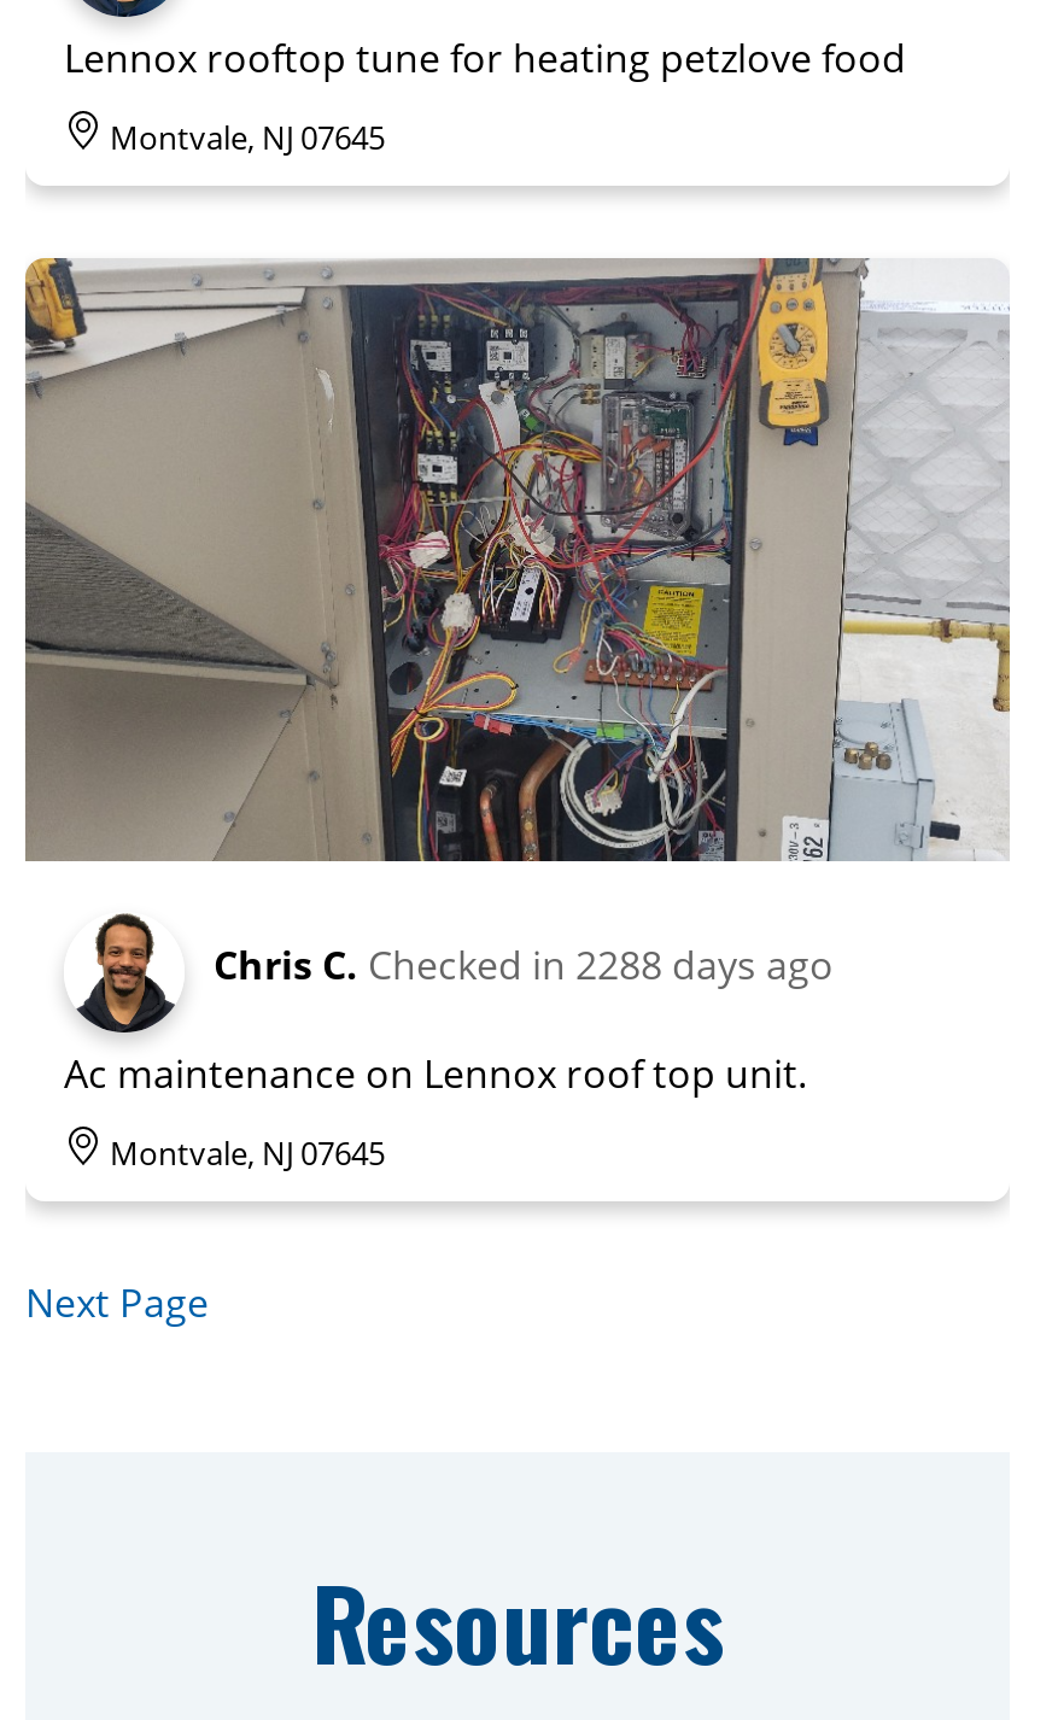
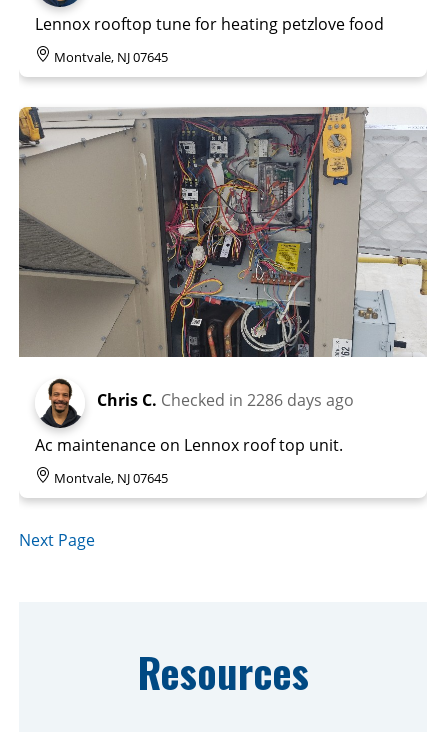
- Chris C. Checked in 2288 days ago
+ Chris C. Checked in 2286 days ago
